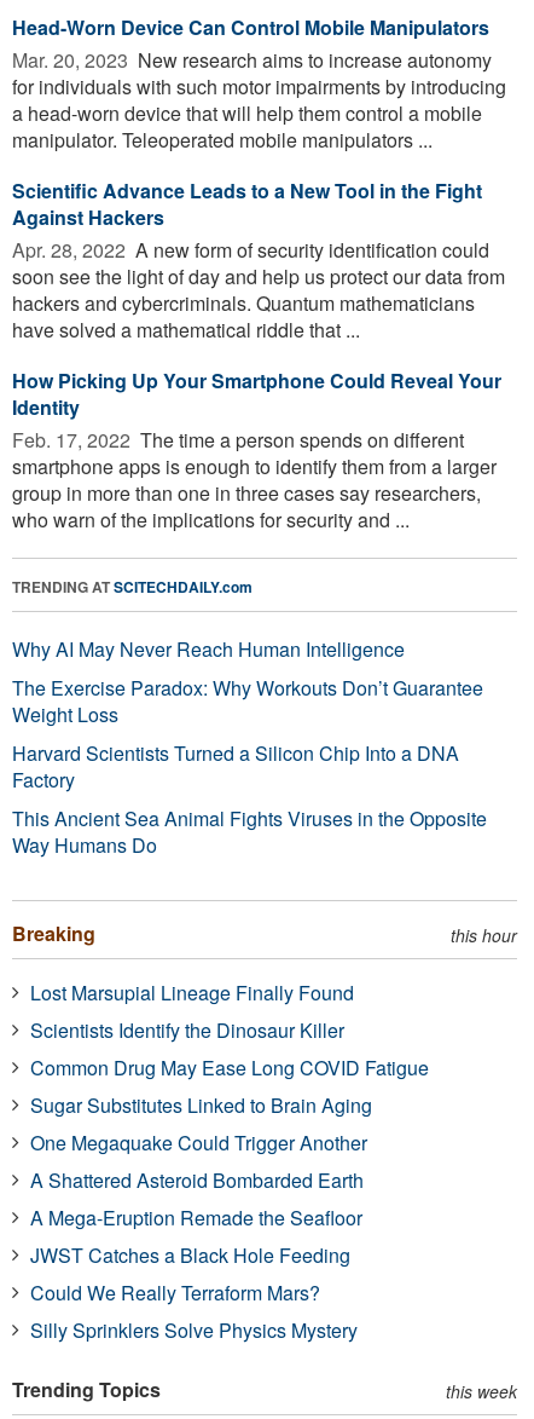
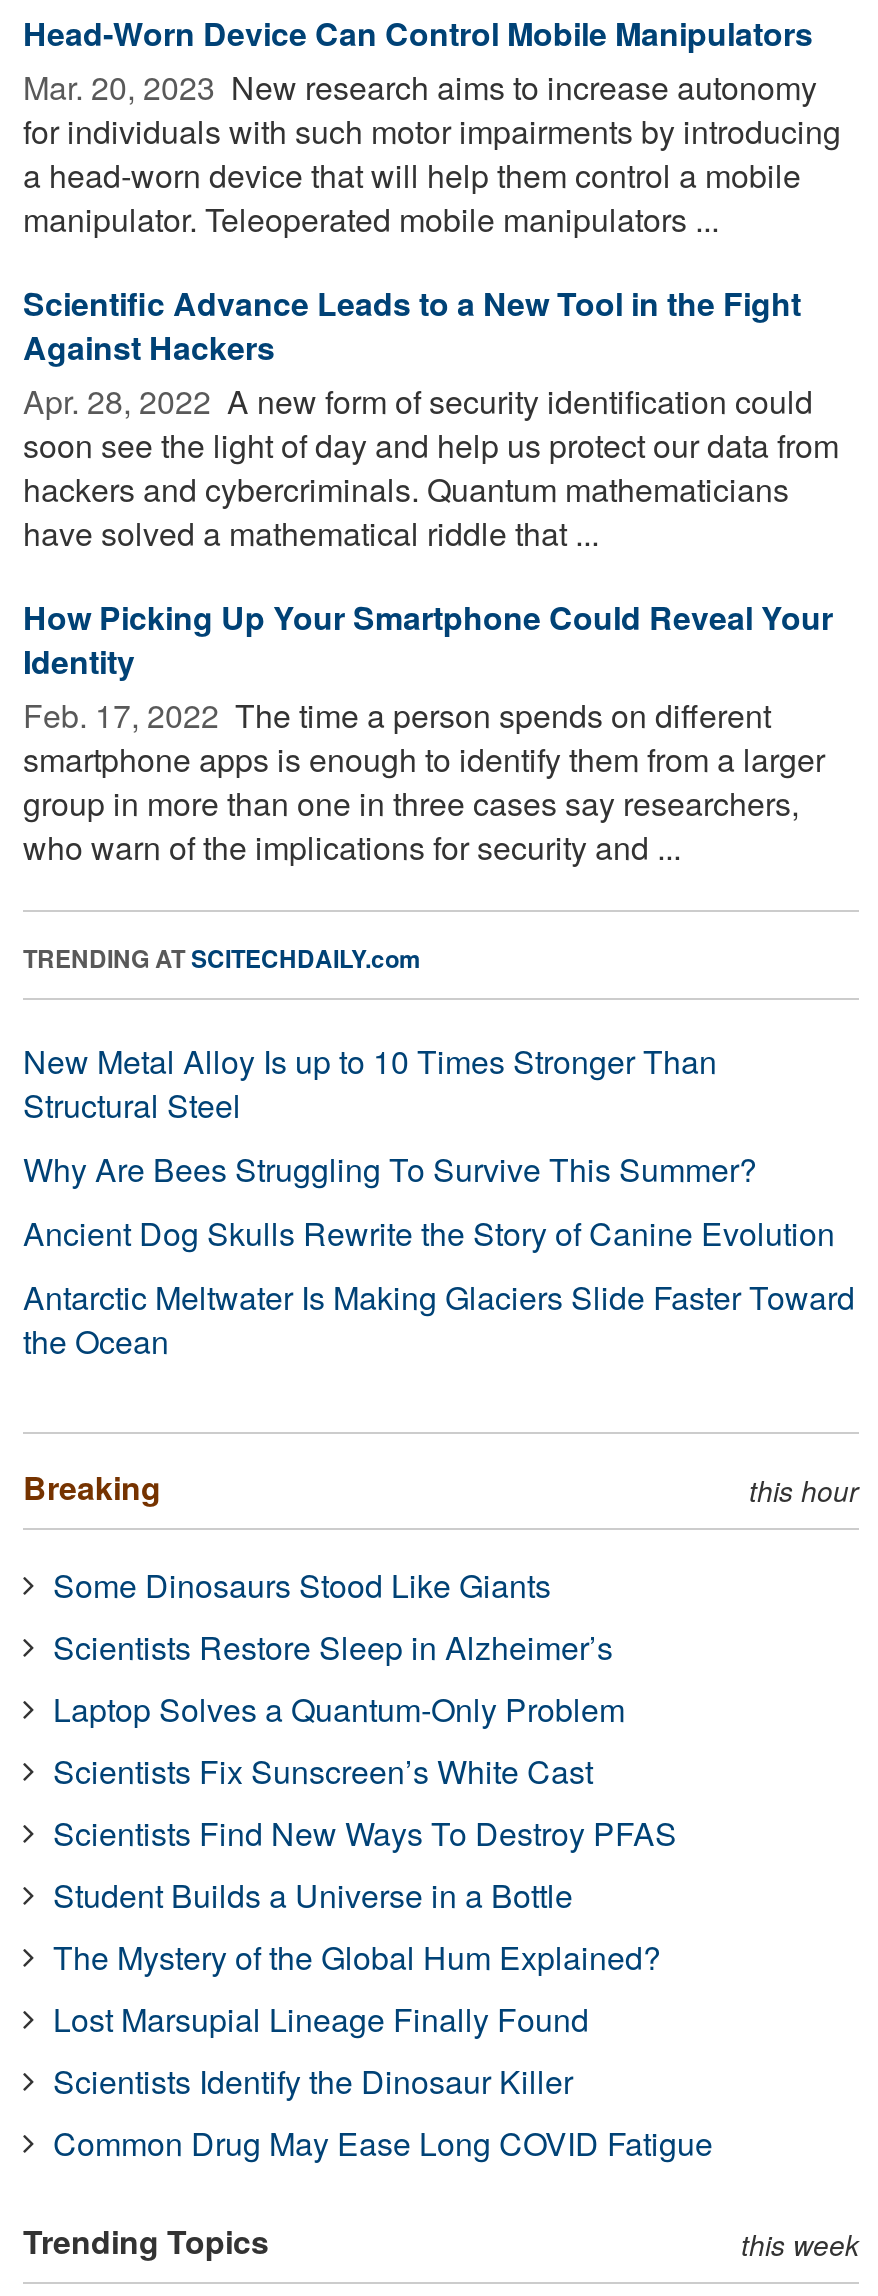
- Why AI May Never Reach Human Intelligence
- The Exercise Paradox: Why Workouts Don’t Guarantee
- Weight Loss
- Harvard Scientists Turned a Silicon Chip Into a DNA
- Factory
- This Ancient Sea Animal Fights Viruses in the Opposite
- Way Humans Do
+ New Metal Alloy Is up to 10 Times Stronger Than
+ Structural Steel
+ Why Are Bees Struggling To Survive This Summer?
+ Ancient Dog Skulls Rewrite the Story of Canine Evolution
+ Antarctic Meltwater Is Making Glaciers Slide Faster Toward
+ the Ocean

+ Some Dinosaurs Stood Like Giants
+ Scientists Restore Sleep in Alzheimer’s
+ Laptop Solves a Quantum-Only Problem
+ Scientists Fix Sunscreen’s White Cast
+ Scientists Find New Ways To Destroy PFAS
+ Student Builds a Universe in a Bottle
+ The Mystery of the Global Hum Explained?

moved down: Lost Marsupial Lineage Finally Found | Scientists Identify the Dinosaur Killer | Common Drug May Ease Long COVID Fatigue

- Sugar Substitutes Linked to Brain Aging
- One Megaquake Could Trigger Another
- A Shattered Asteroid Bombarded Earth
- A Mega-Eruption Remade the Seafloor
- JWST Catches a Black Hole Feeding
- Could We Really Terraform Mars?
- Silly Sprinklers Solve Physics Mystery
